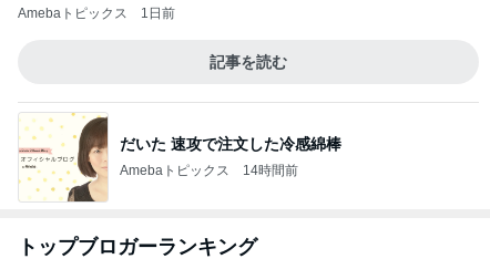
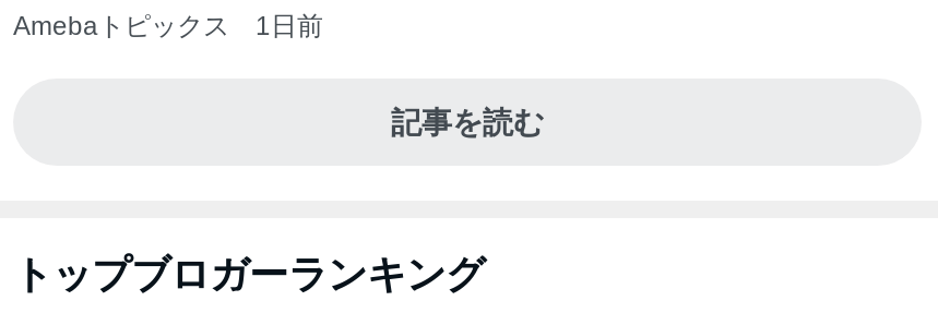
- [image]
- だいた 速攻で注文した冷感綿棒
- Amebaトピックス
- 14時間前
